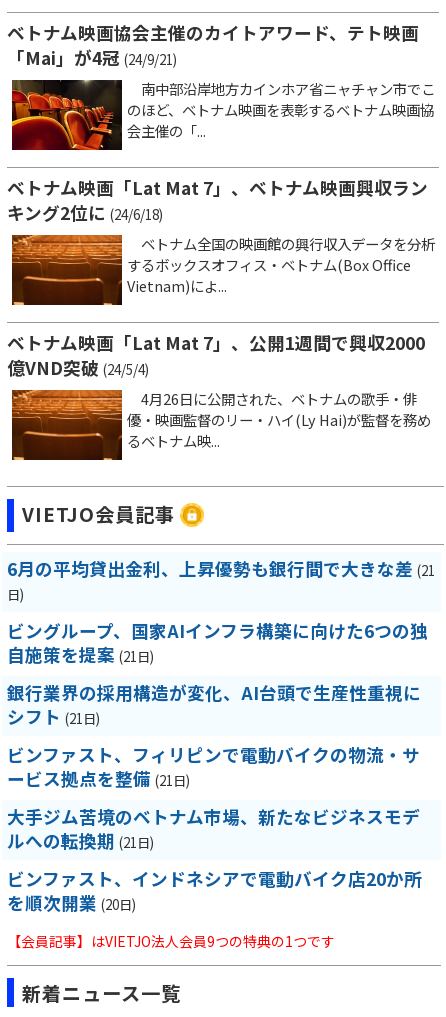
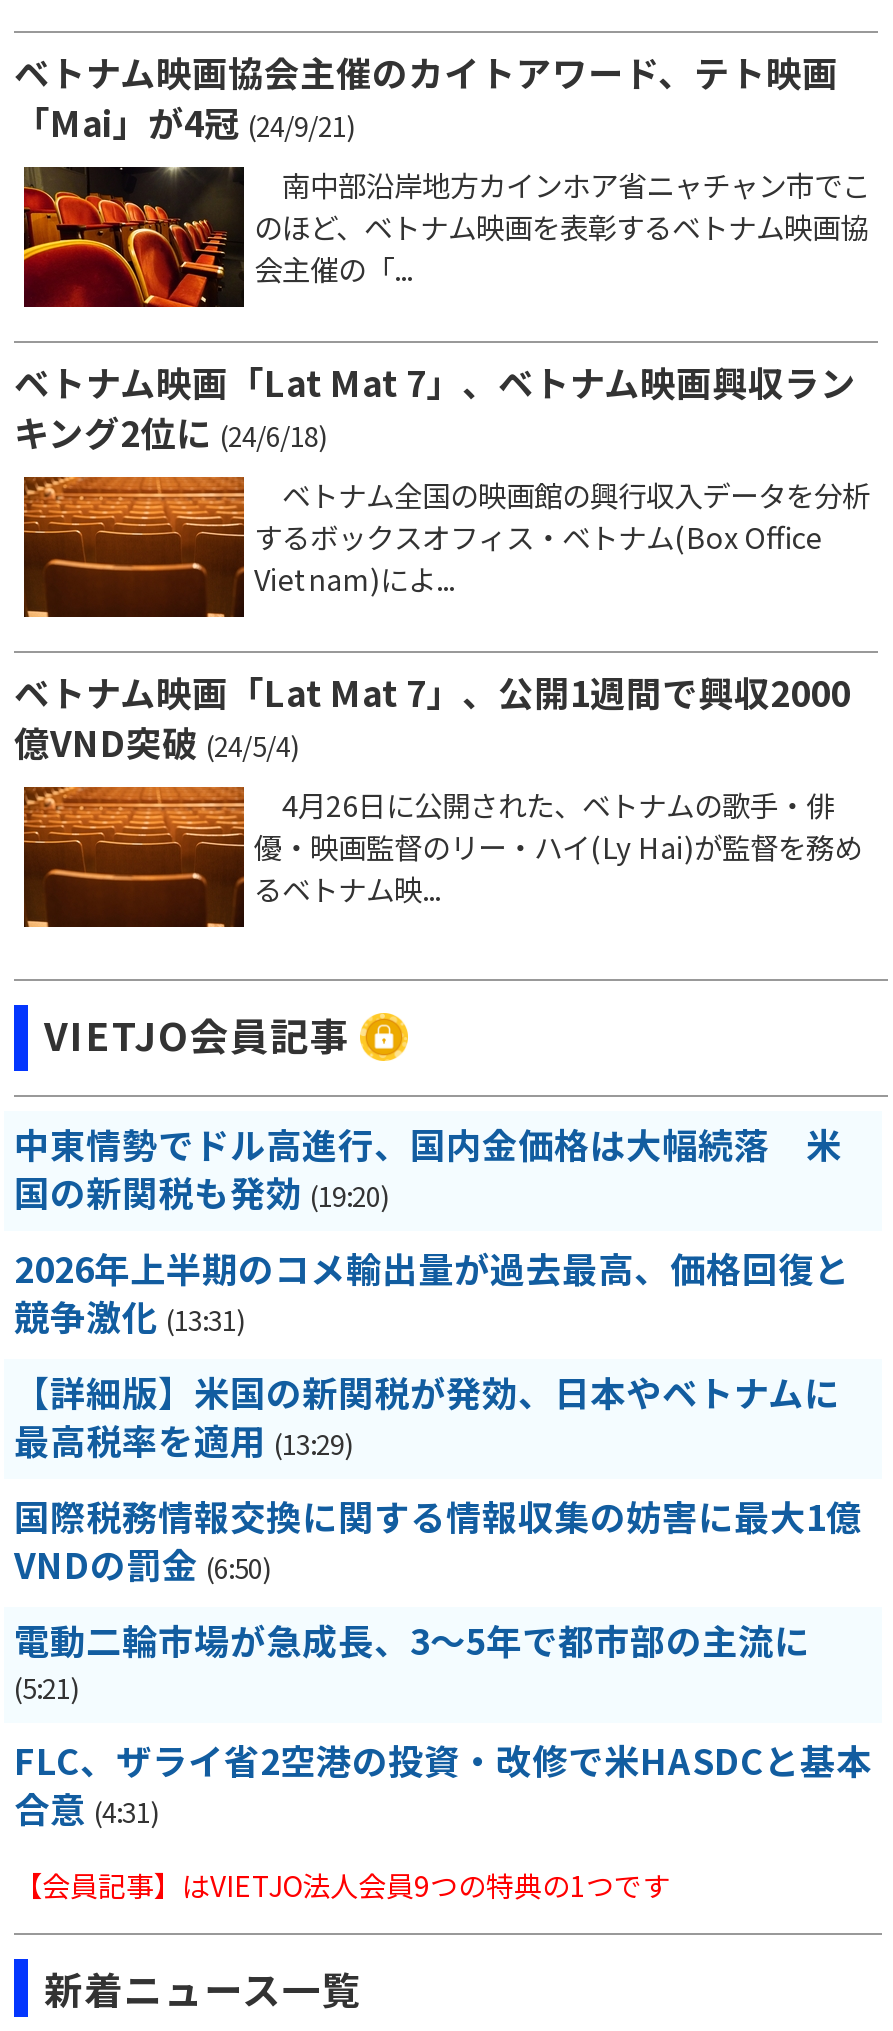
- 6月の平均貸出金利、上昇優勢も銀行間で大きな差 (21
- 日)
+ 中東情勢でドル高進行、国内金価格は大幅続落 米
+ 国の新関税も発効 (19:20)

- ビングループ、国家AIインフラ構築に向けた6つの独
- 自施策を提案 (21日)
+ 2026年上半期のコメ輸出量が過去最高、価格回復と
+ 競争激化 (13:31)

- 銀行業界の採用構造が変化、AI台頭で生産性重視に
- シフト (21日)
+ 【詳細版】米国の新関税が発効、日本やベトナムに
+ 最高税率を適用 (13:29)

- ビンファスト、フィリピンで電動バイクの物流・サ
- ービス拠点を整備 (21日)
+ 国際税務情報交換に関する情報収集の妨害に最大1億
+ VNDの罰金 (6:50)

- 大手ジム苦境のベトナム市場、新たなビジネスモデ
- ルへの転換期 (21日)
+ 電動二輪市場が急成長、3～5年で都市部の主流に
+ (5:21)

- ビンファスト、インドネシアで電動バイク店20か所
- を順次開業 (20日)
+ FLC、ザライ省2空港の投資・改修で米HASDCと基本
+ 合意 (4:31)
